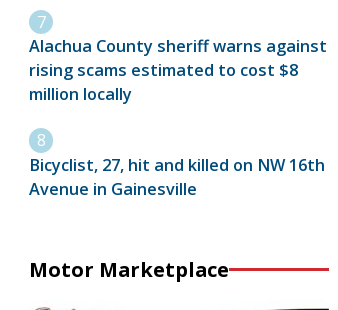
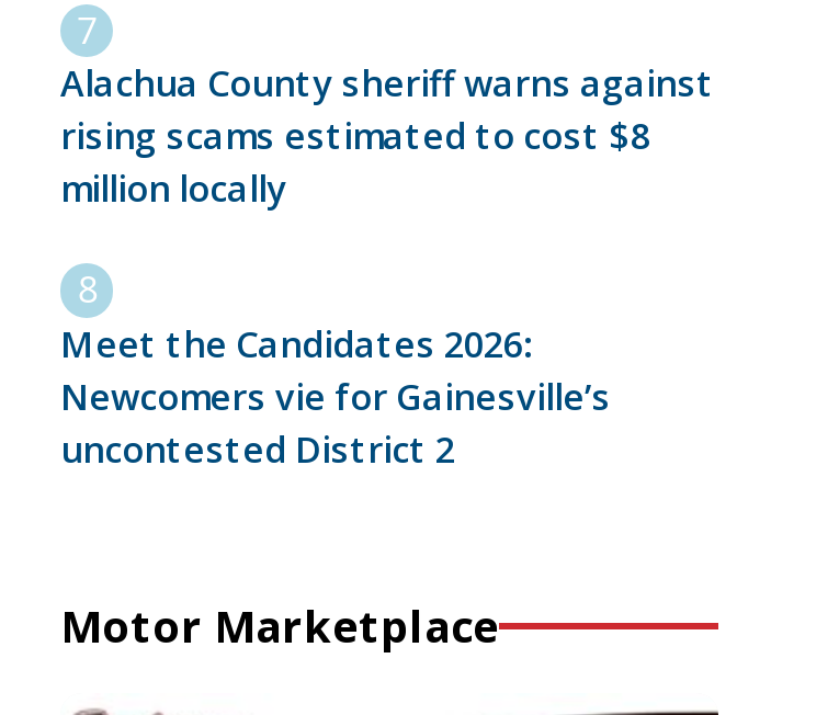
- Bicyclist, 27, hit and killed on NW 16th
- Avenue in Gainesville
+ Meet the Candidates 2026:
+ Newcomers vie for Gainesville’s
+ uncontested District 2
